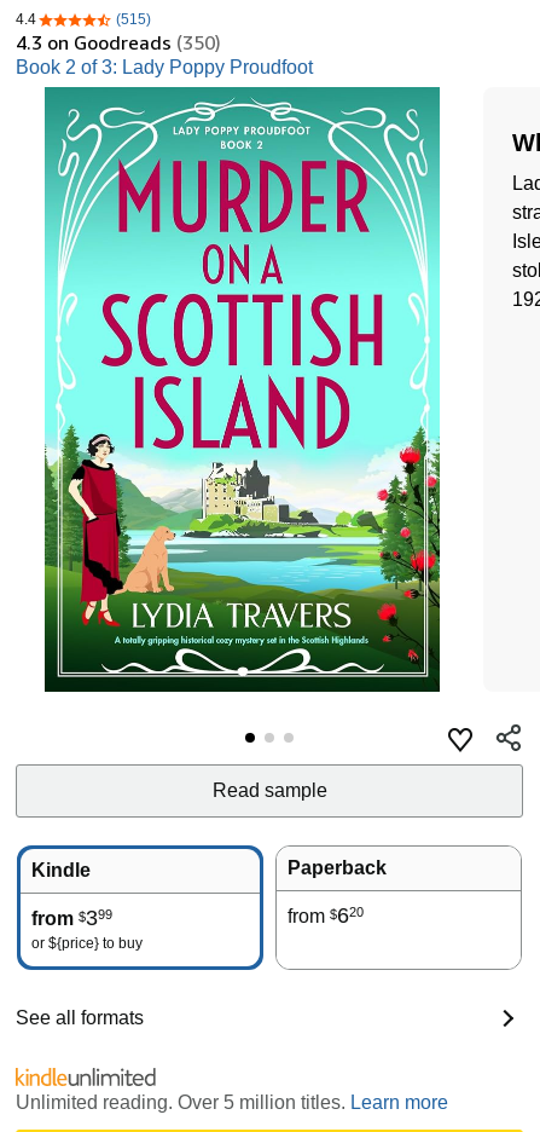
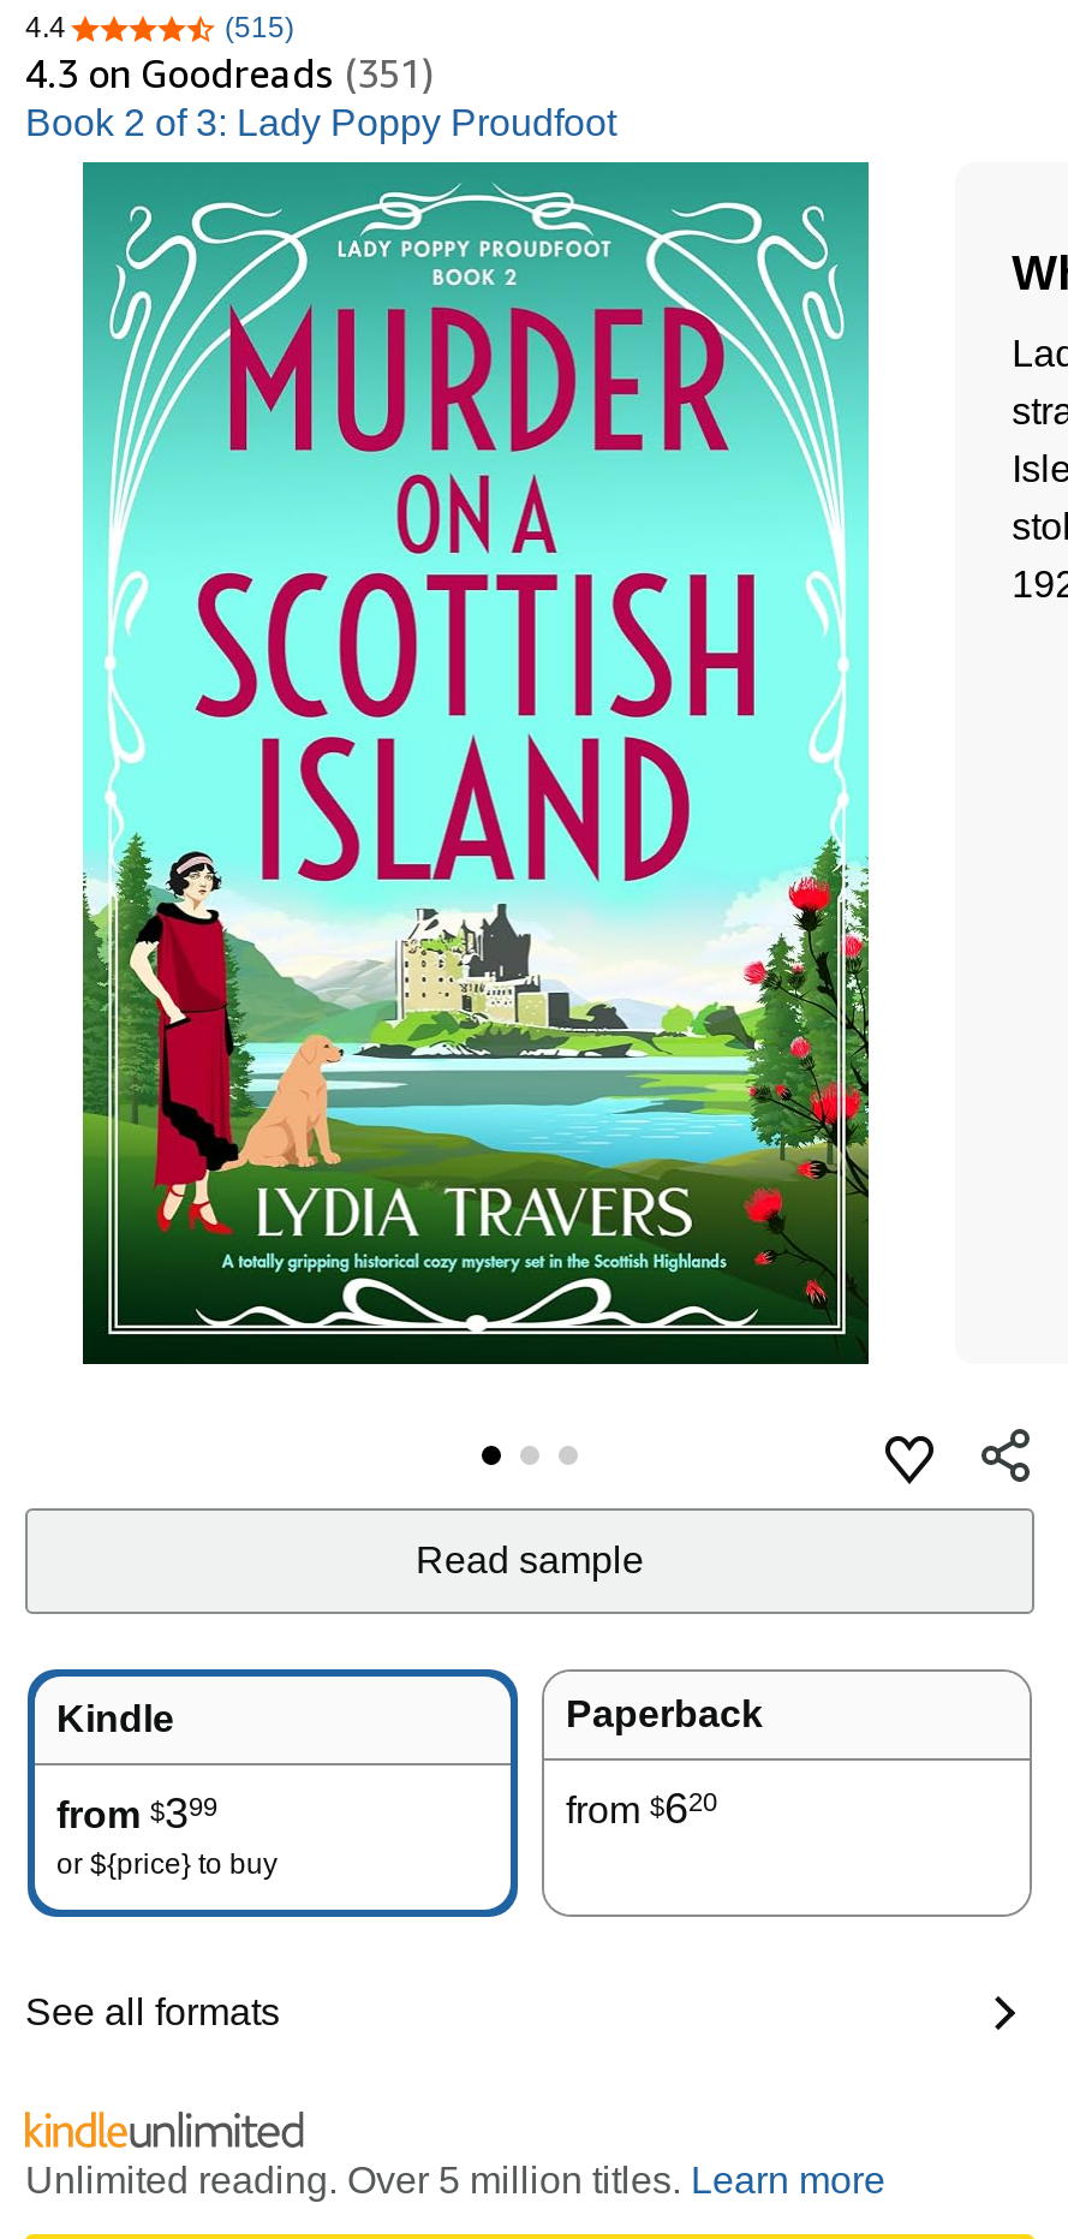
- 4.3 on Goodreads (350)
+ 4.3 on Goodreads (351)
